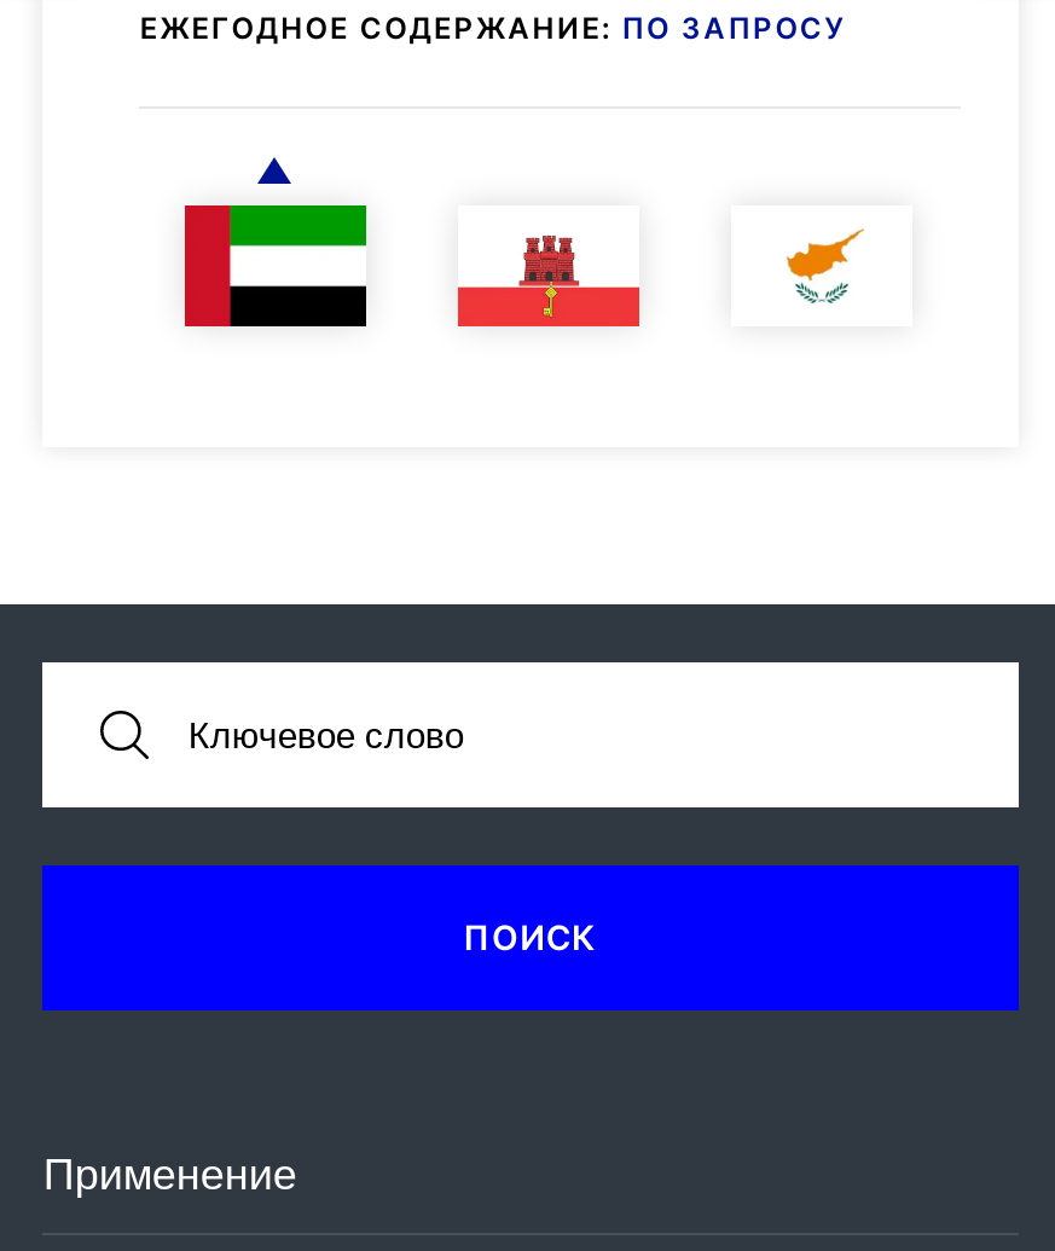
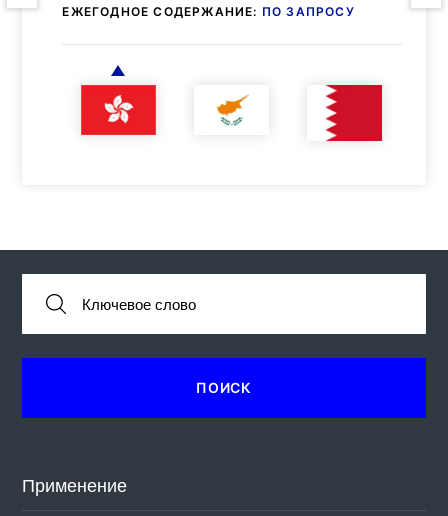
- [image]
+ [image]

- [image]
+ [image]

- [image]
+ [image]
